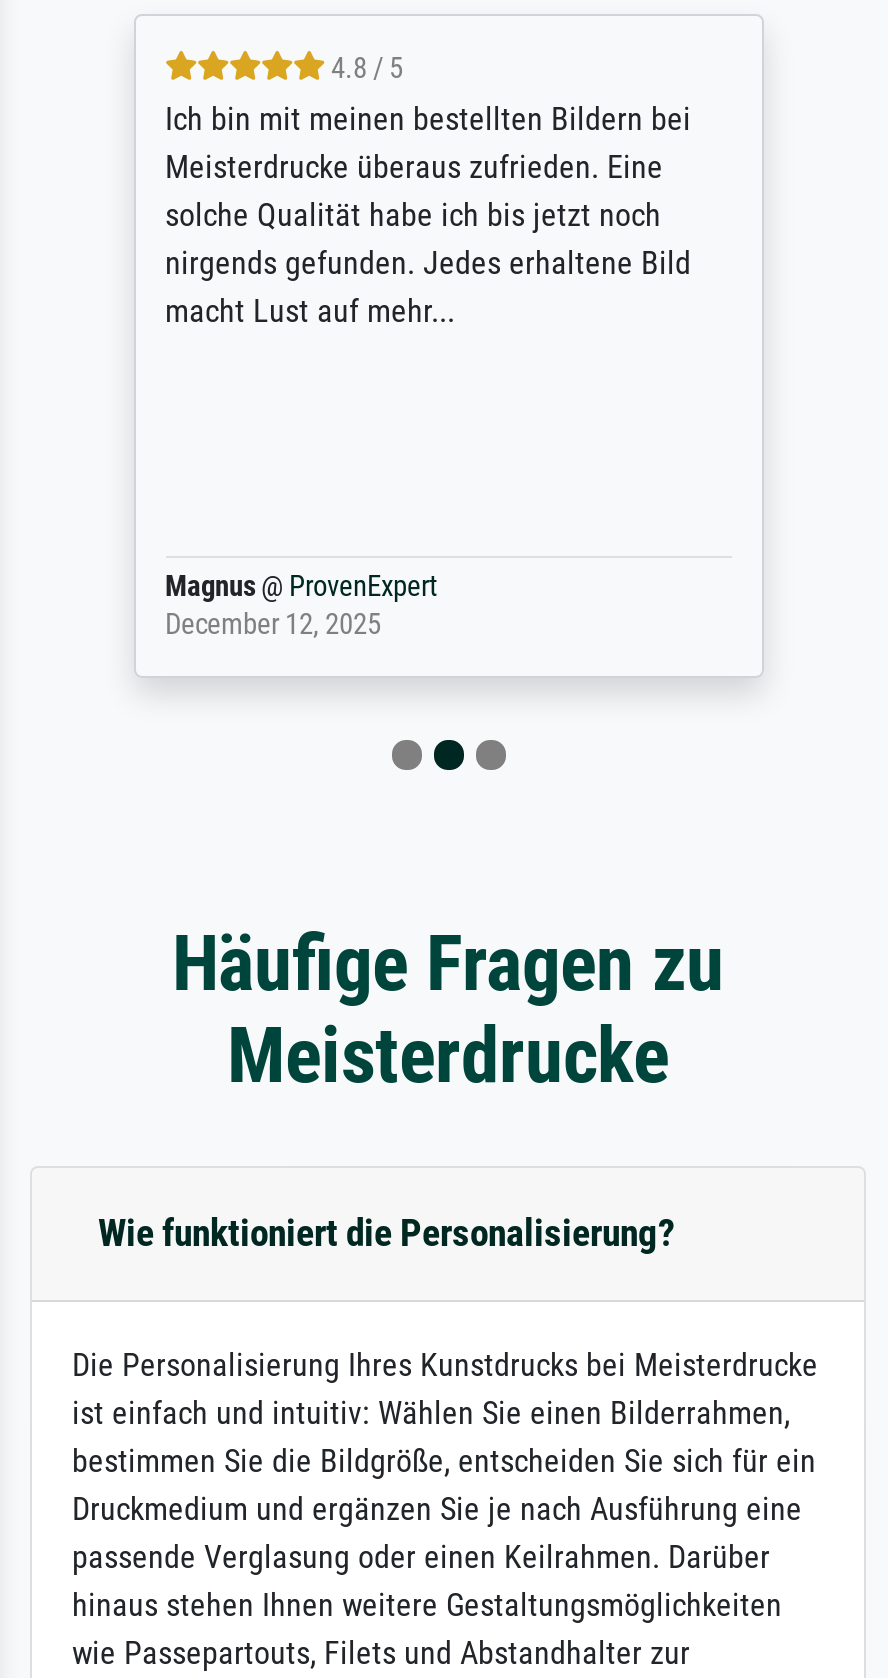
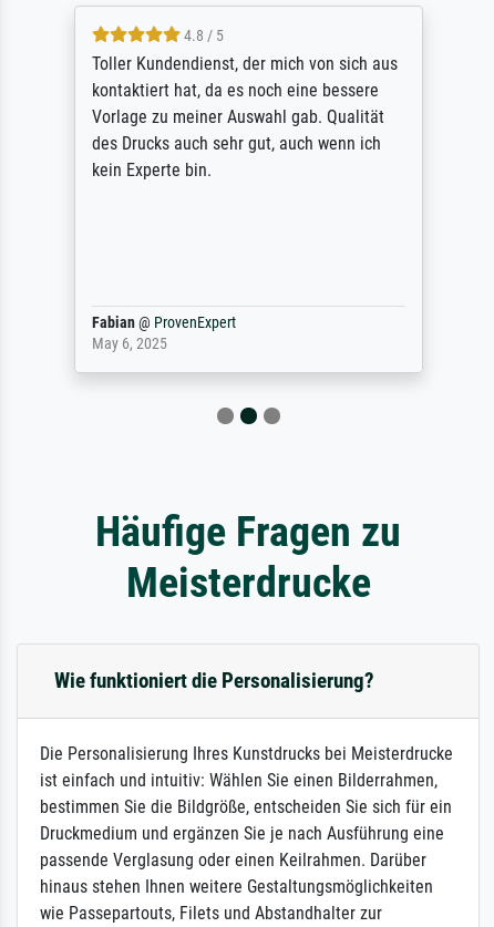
- Ich bin mit meinen bestellten Bildern bei
- Meisterdrucke überaus zufrieden. Eine
- solche Qualität habe ich bis jetzt noch
- nirgends gefunden. Jedes erhaltene Bild
- macht Lust auf mehr...
+ Toller Kundendienst, der mich von sich aus
+ kontaktiert hat, da es noch eine bessere
+ Vorlage zu meiner Auswahl gab. Qualität
+ des Drucks auch sehr gut, auch wenn ich
+ kein Experte bin.

- Magnus @ ProvenExpert
- December 12, 2025
+ Fabian @ ProvenExpert
+ May 6, 2025
